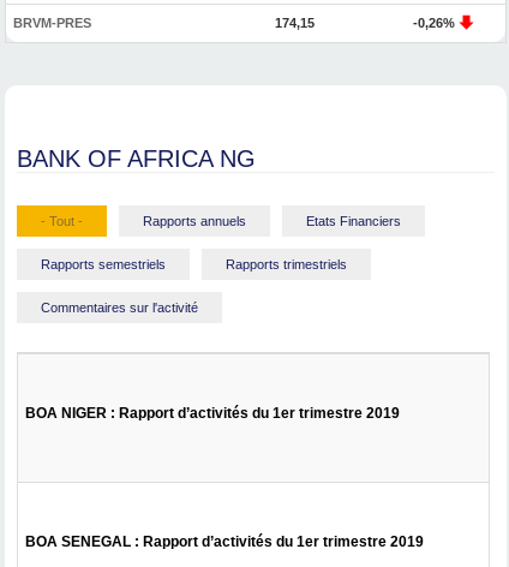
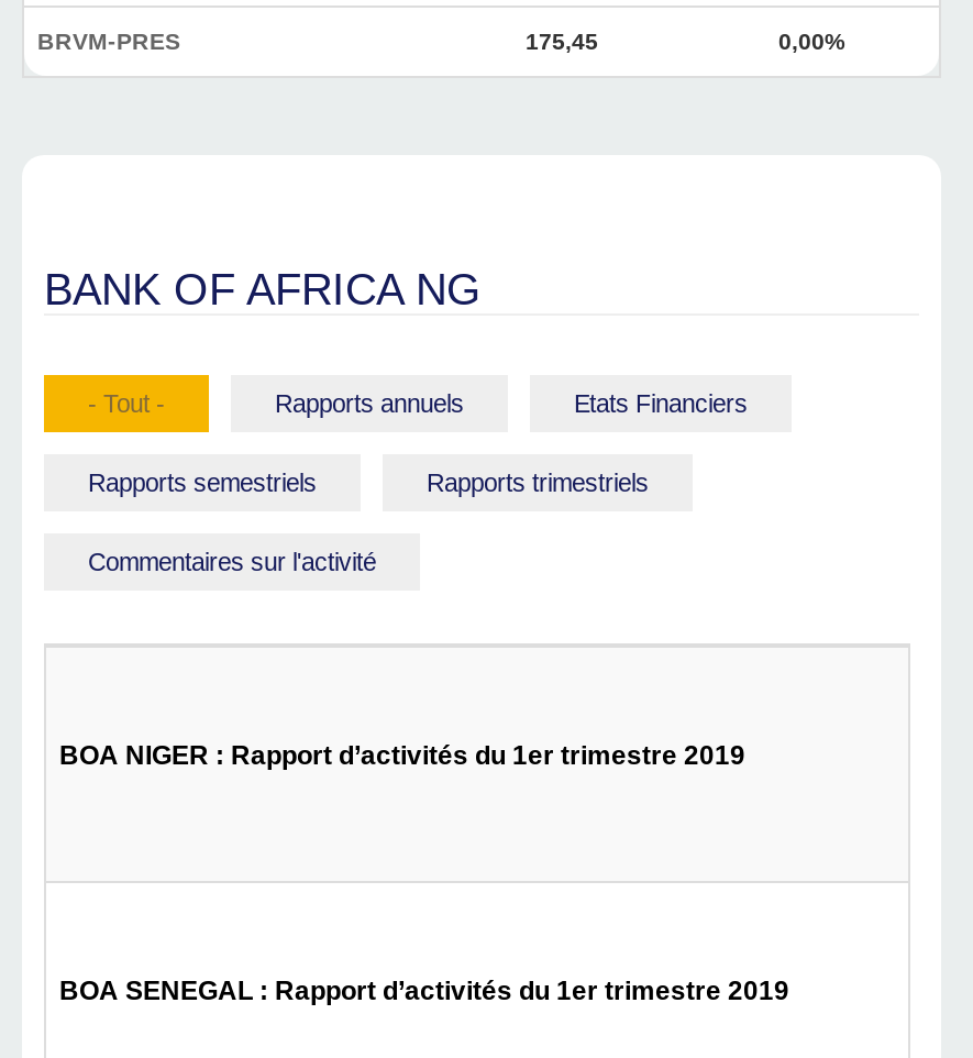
- 174,15
+ 175,45

- -0,26%
+ 0,00%
